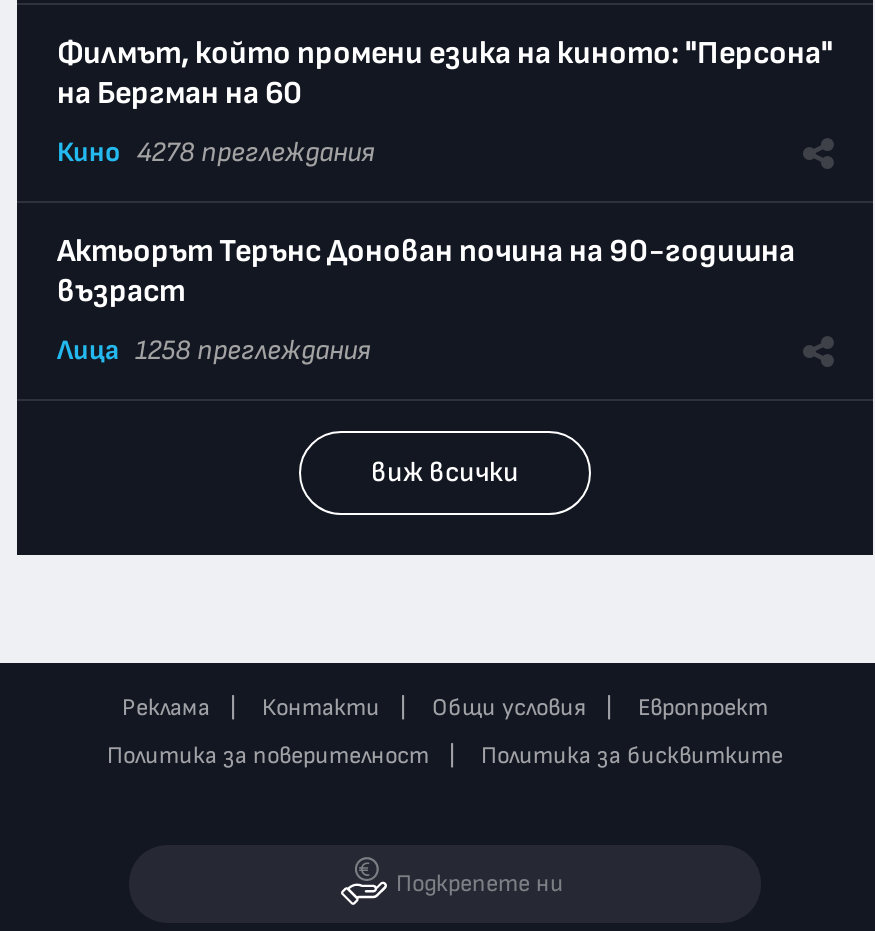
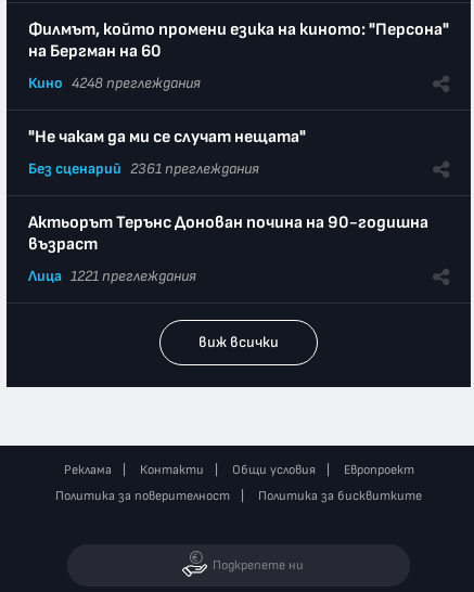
- Кино 4278 преглеждания
+ Кино 4248 преглеждания
+ "Не чакам да ми се случат нещата"
+ Без сценарий 2361 преглеждания

- Лица 1258 преглеждания
+ Лица 1221 преглеждания
